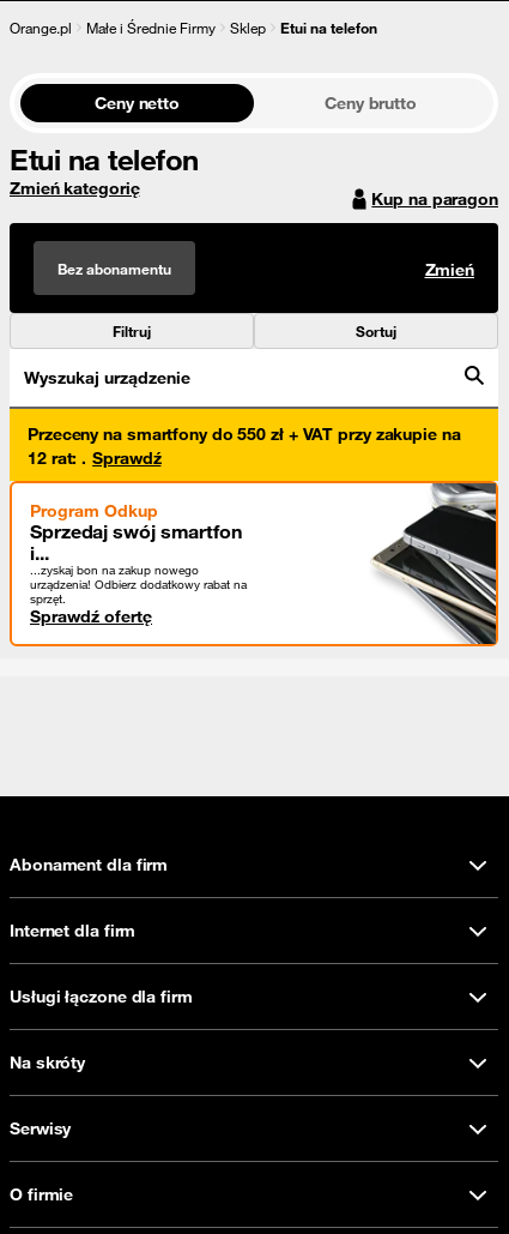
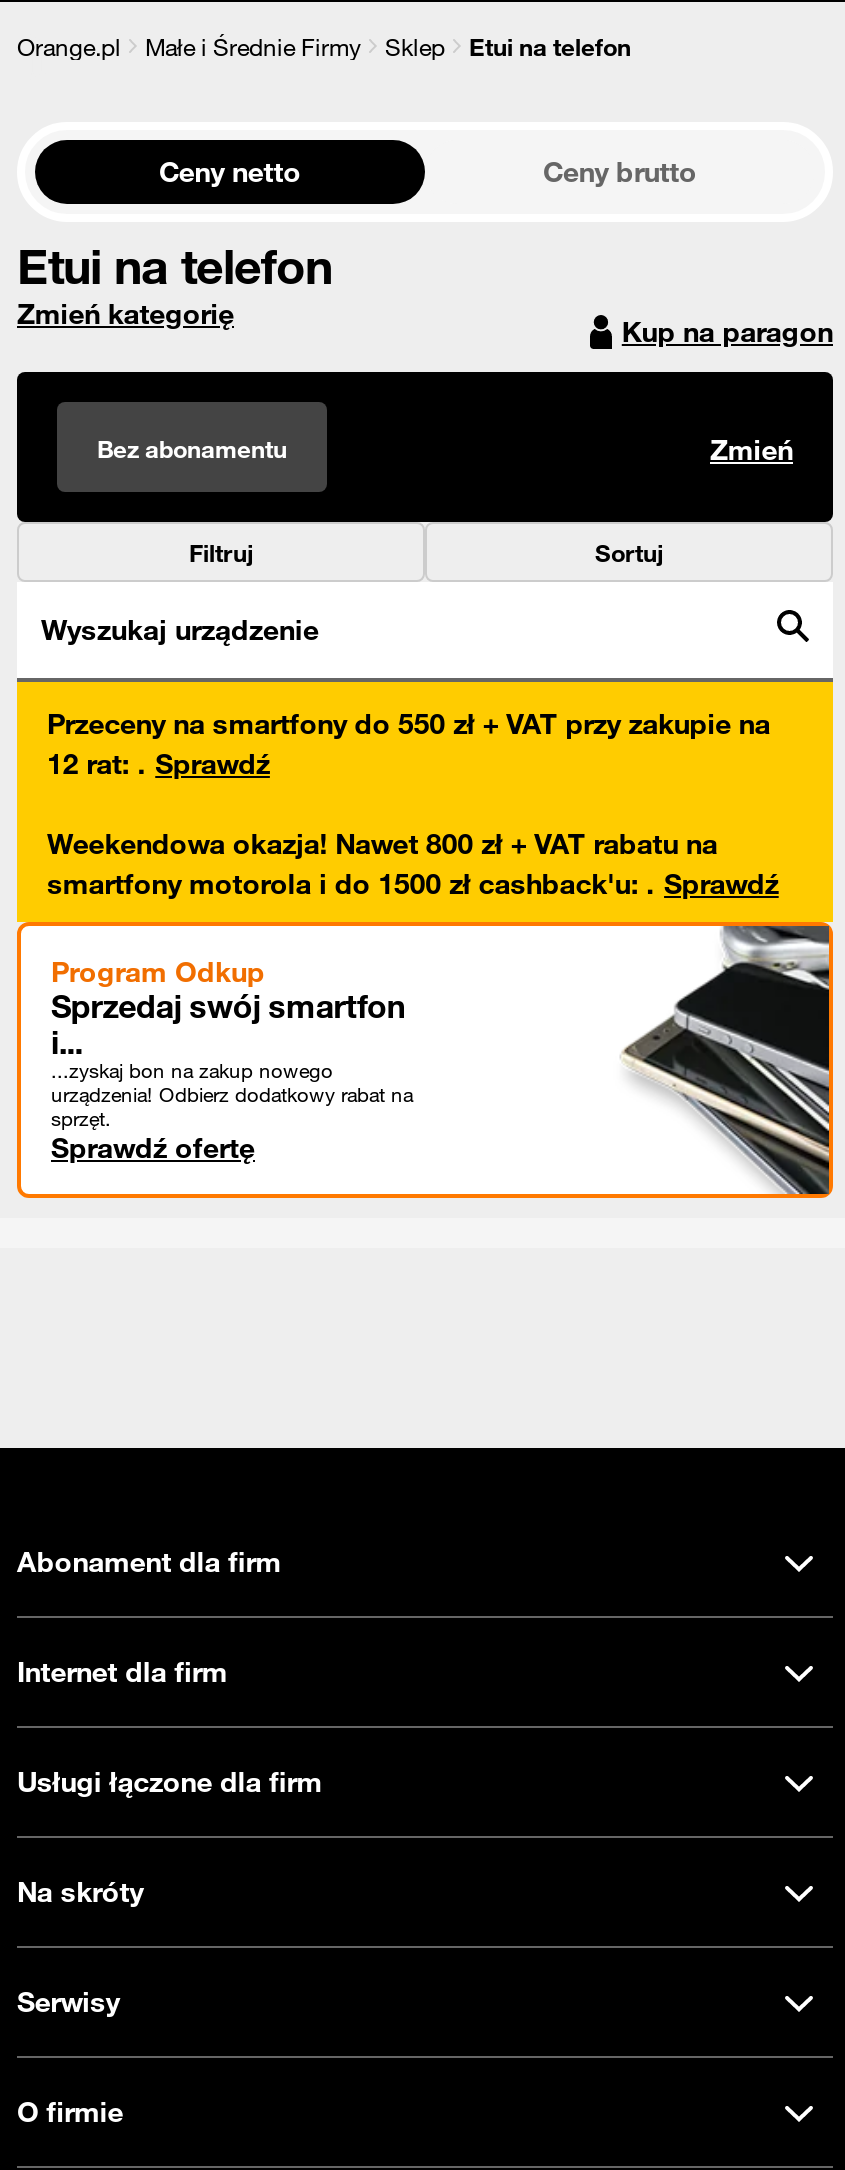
+ Weekendowa okazja! Nawet 800 zł + VAT rabatu na
+ smartfony motorola i do 1500 zł cashback'u:. Sprawdź
